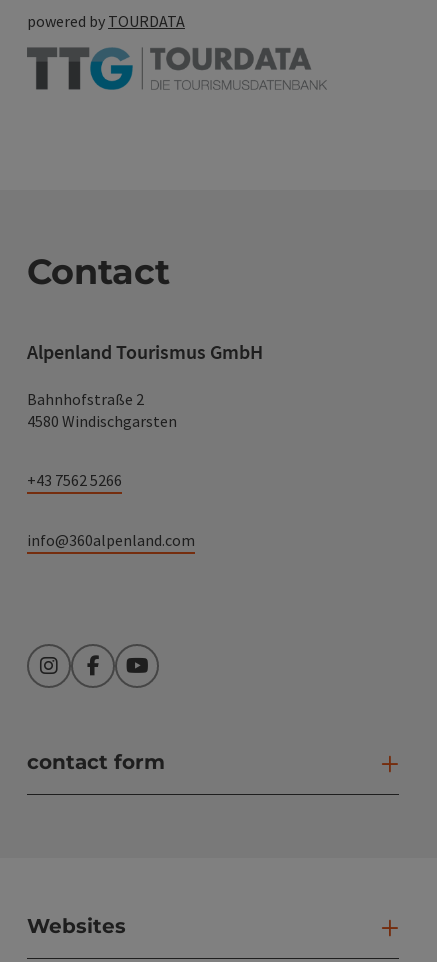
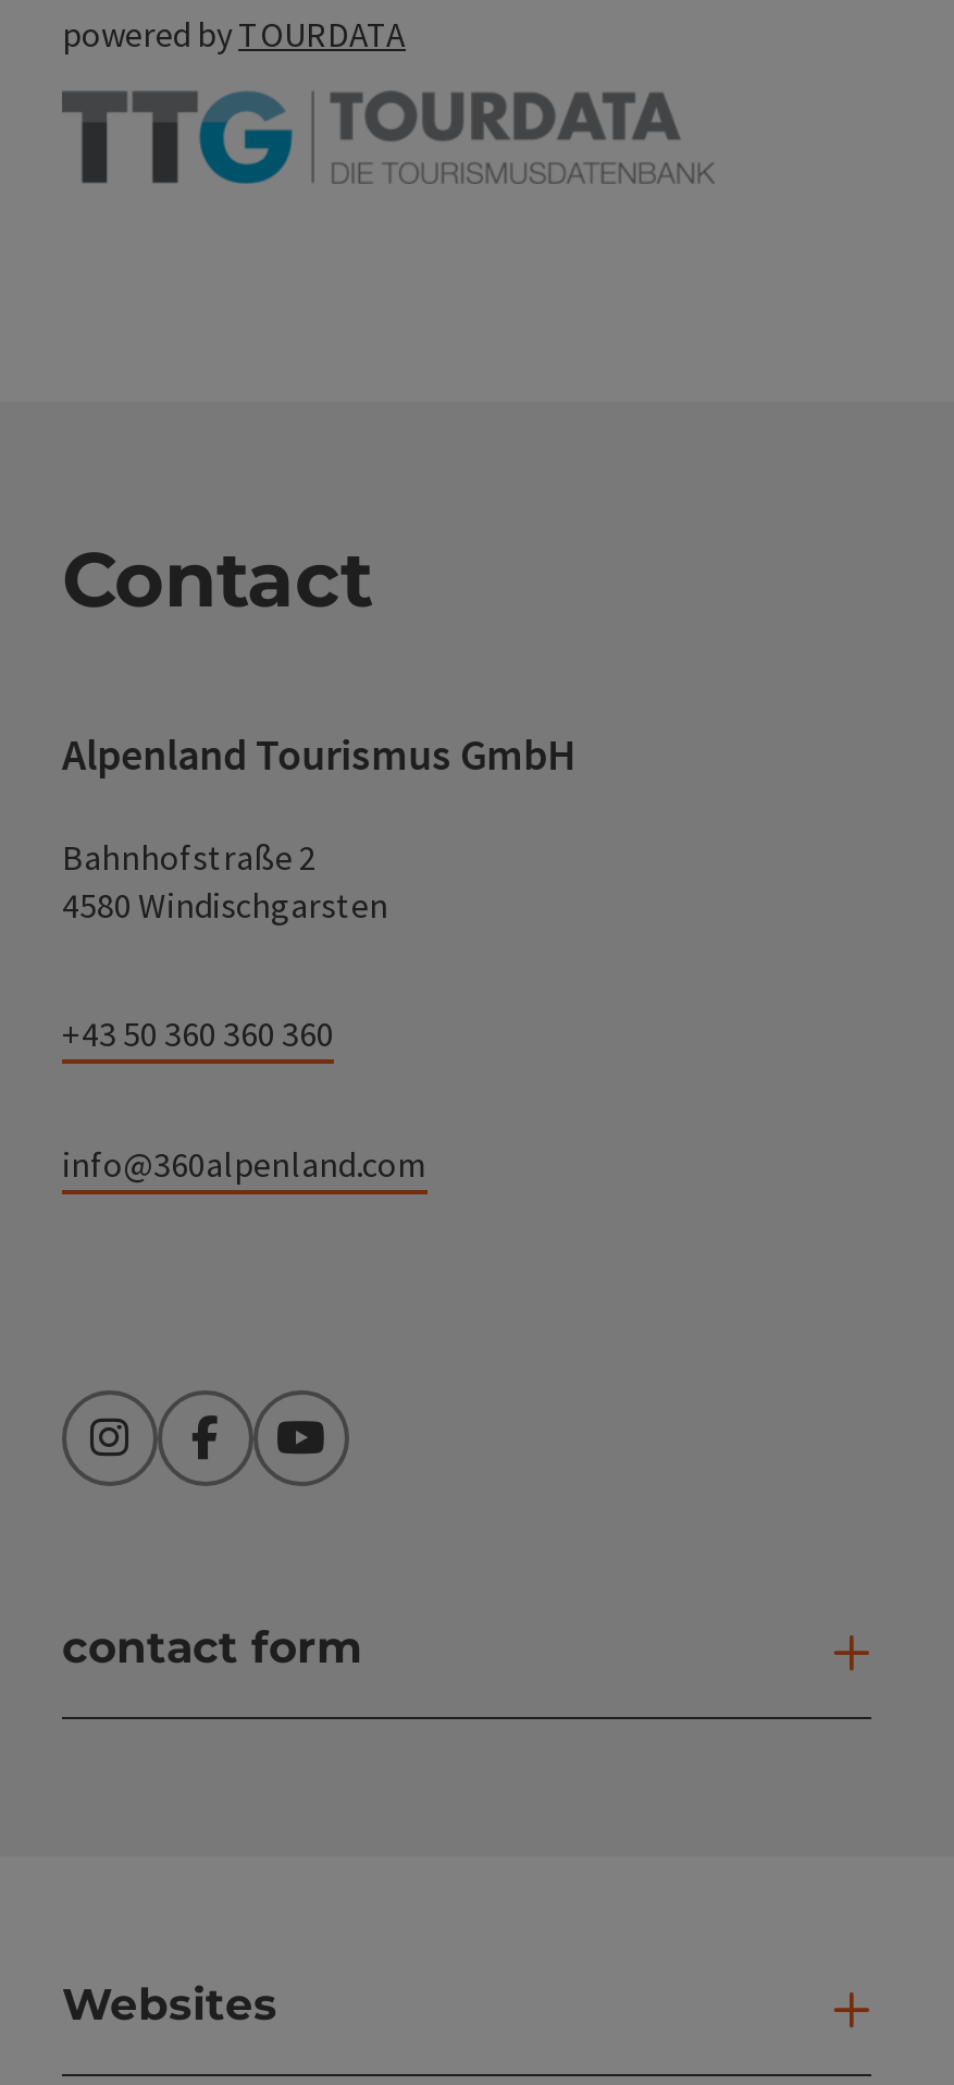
- +43 7562 5266
+ +43 50 360 360 360
